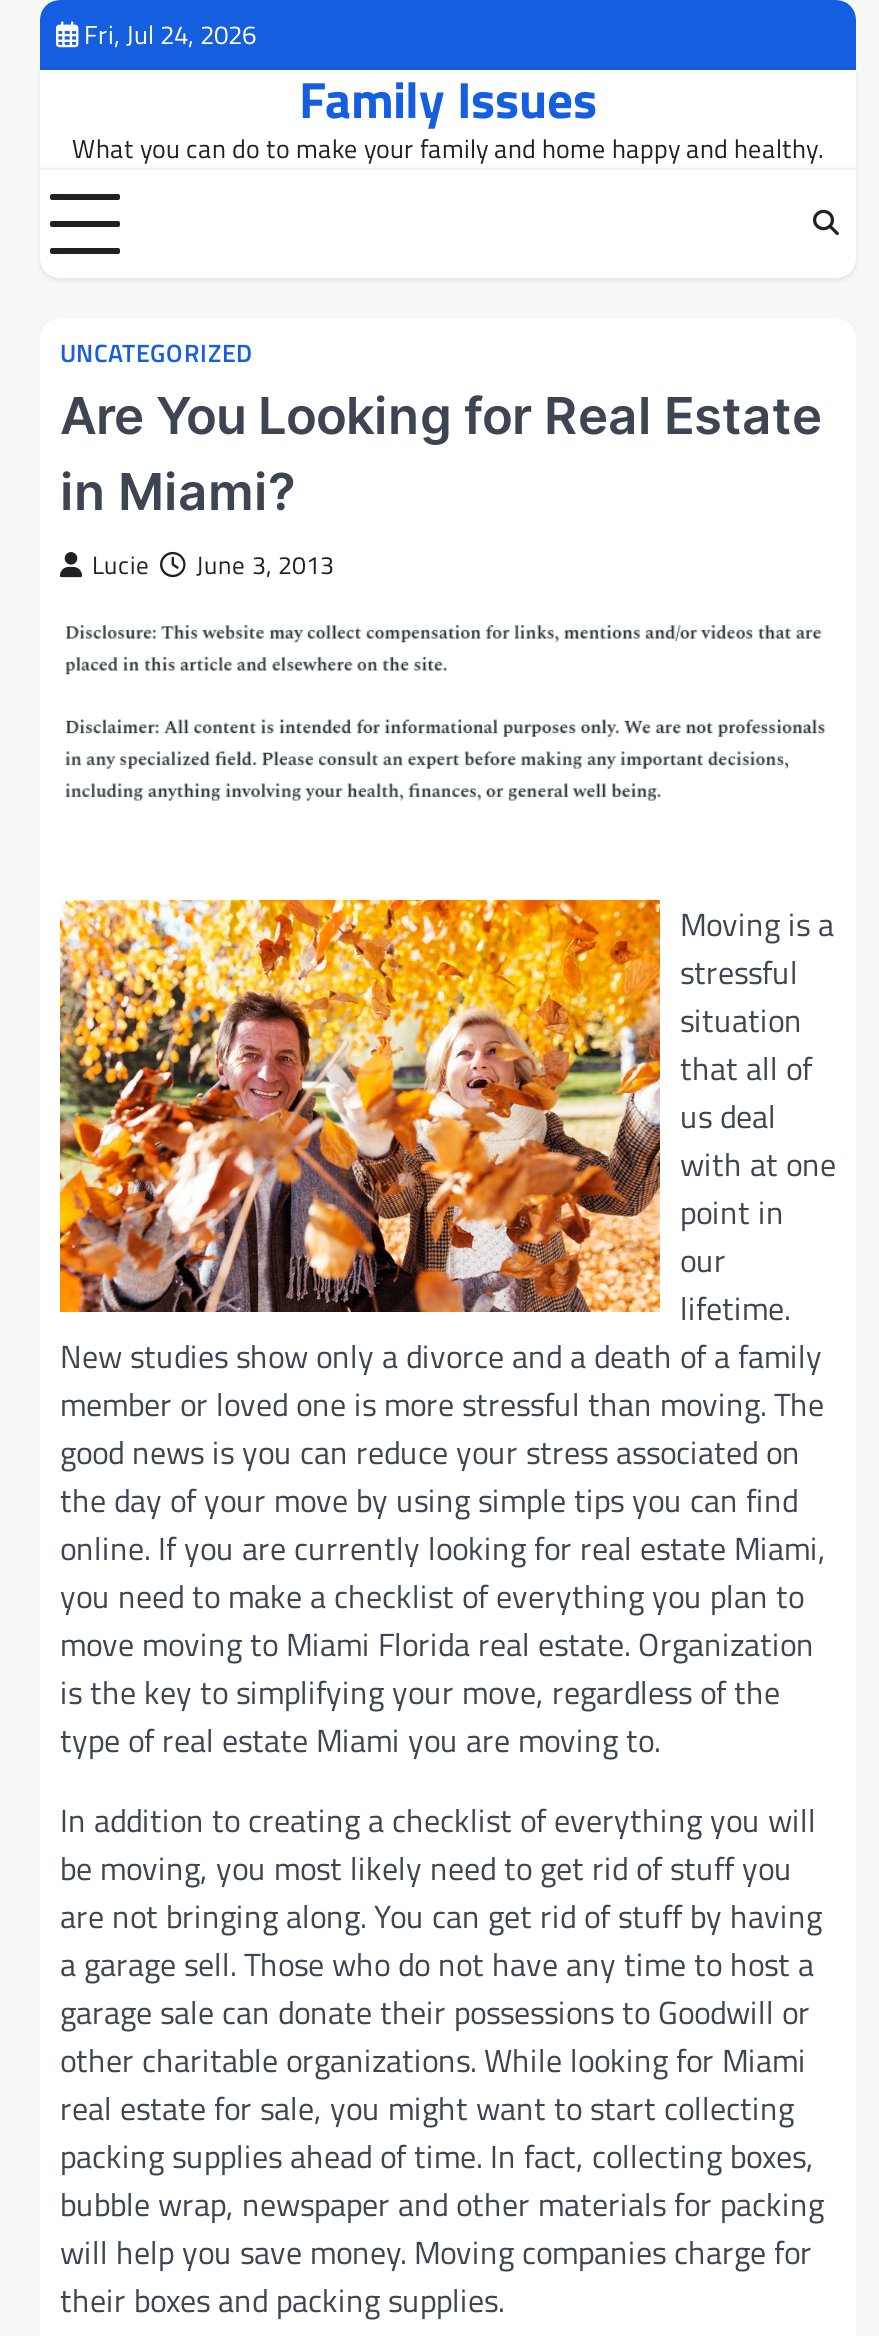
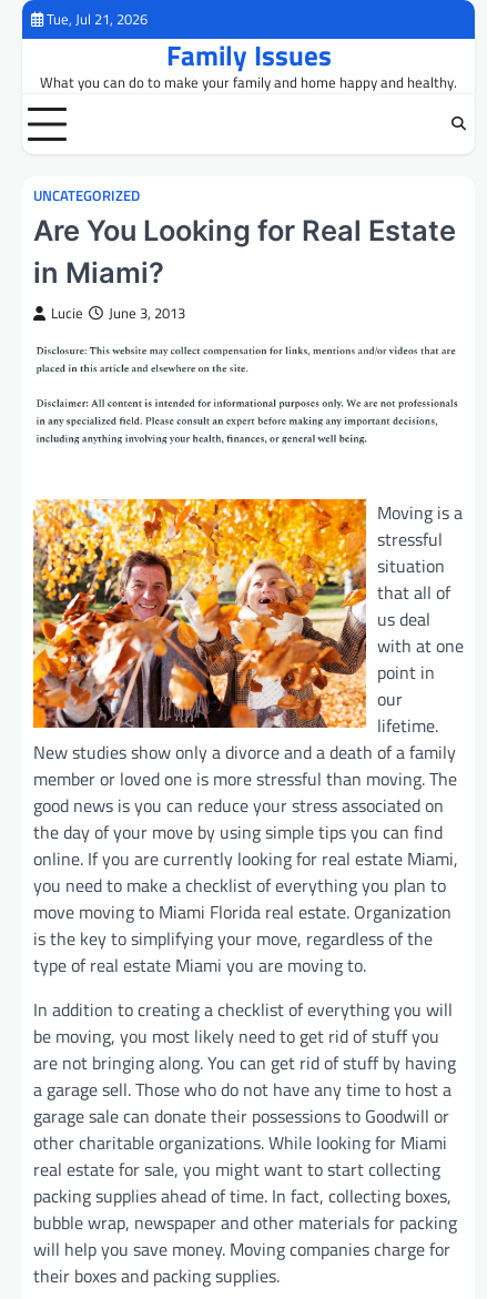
- Fri, Jul 24, 2026
+ Tue, Jul 21, 2026
